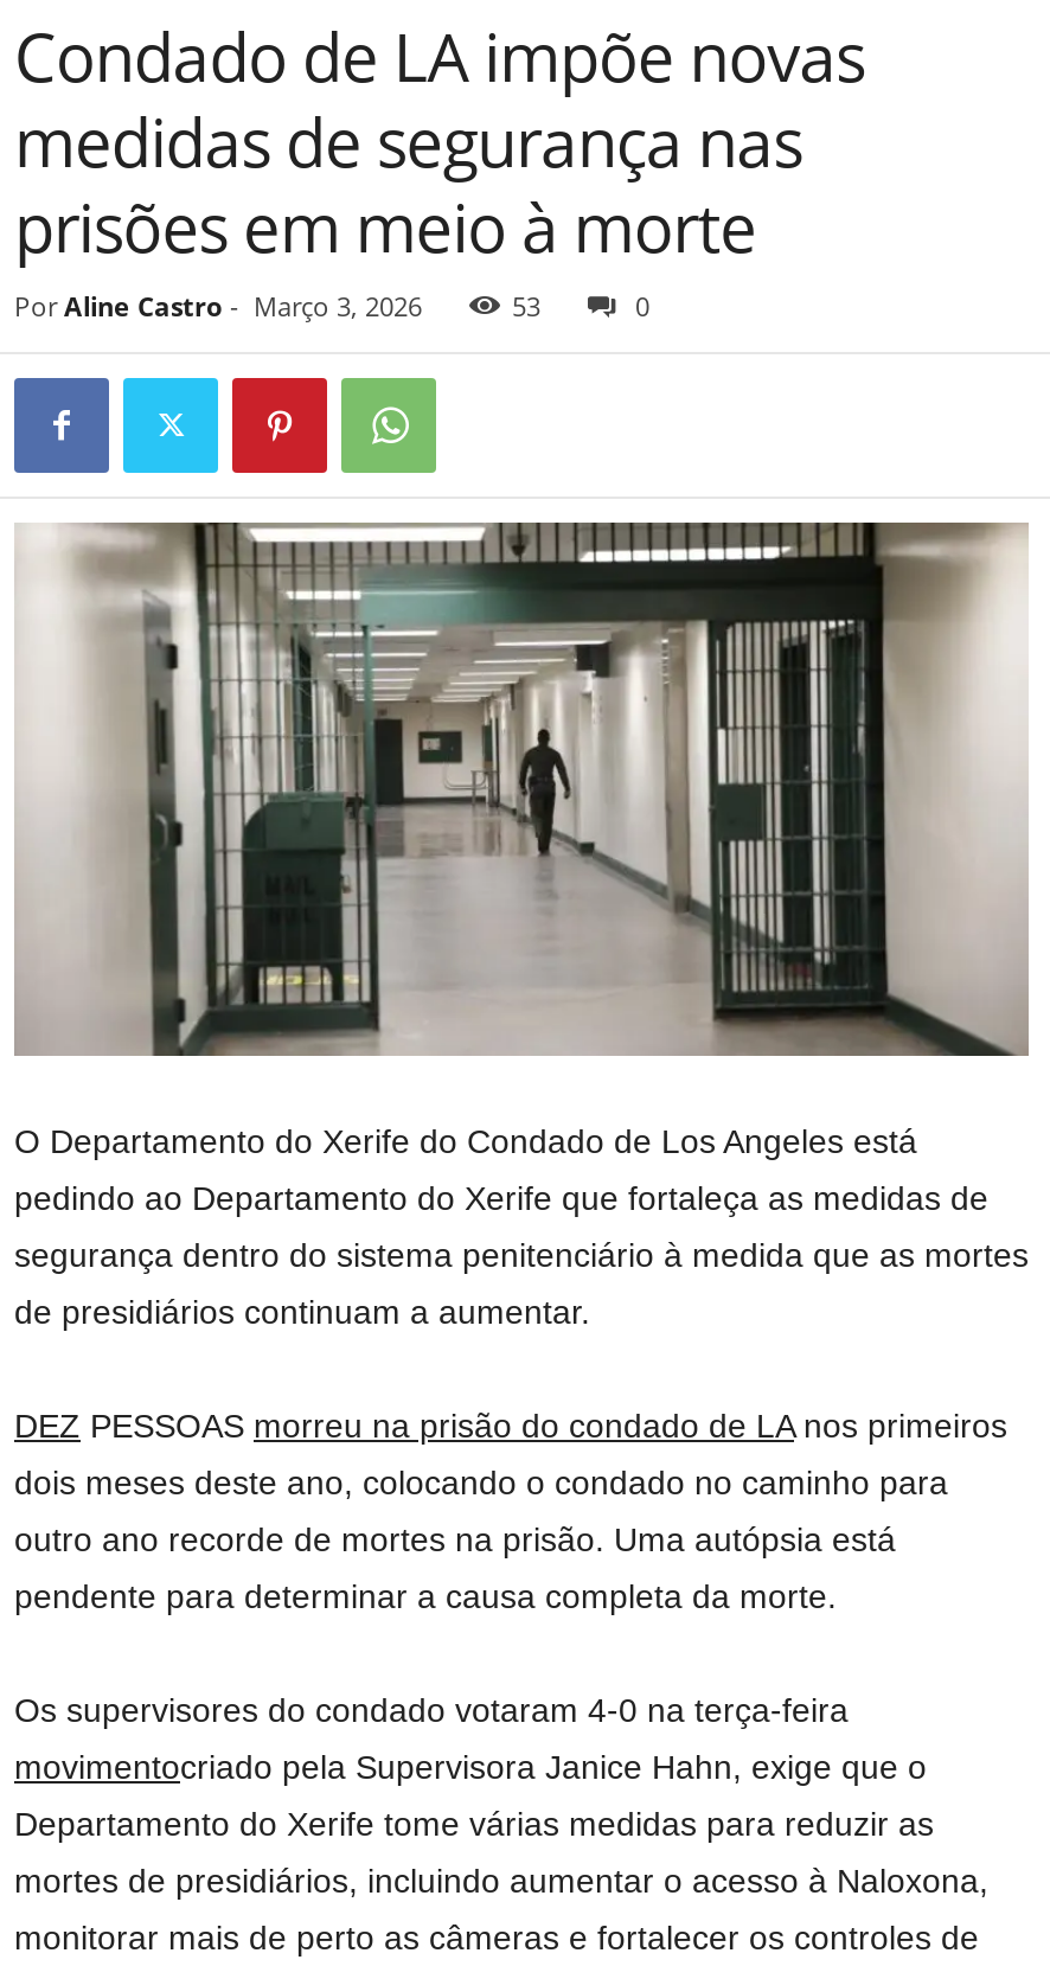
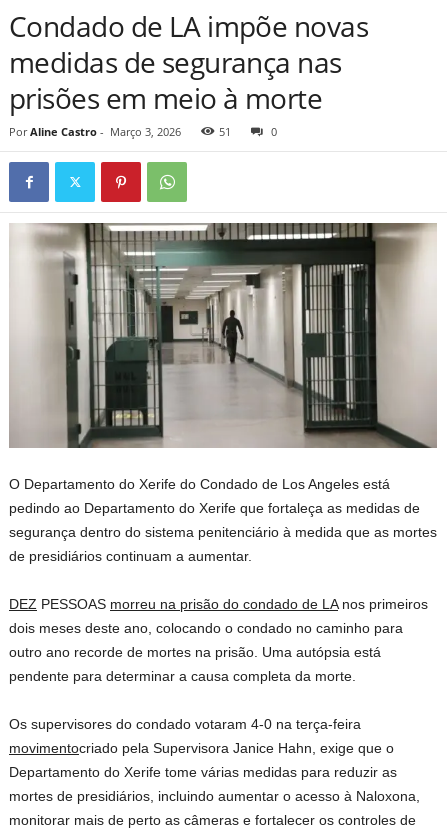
- 53
+ 51
